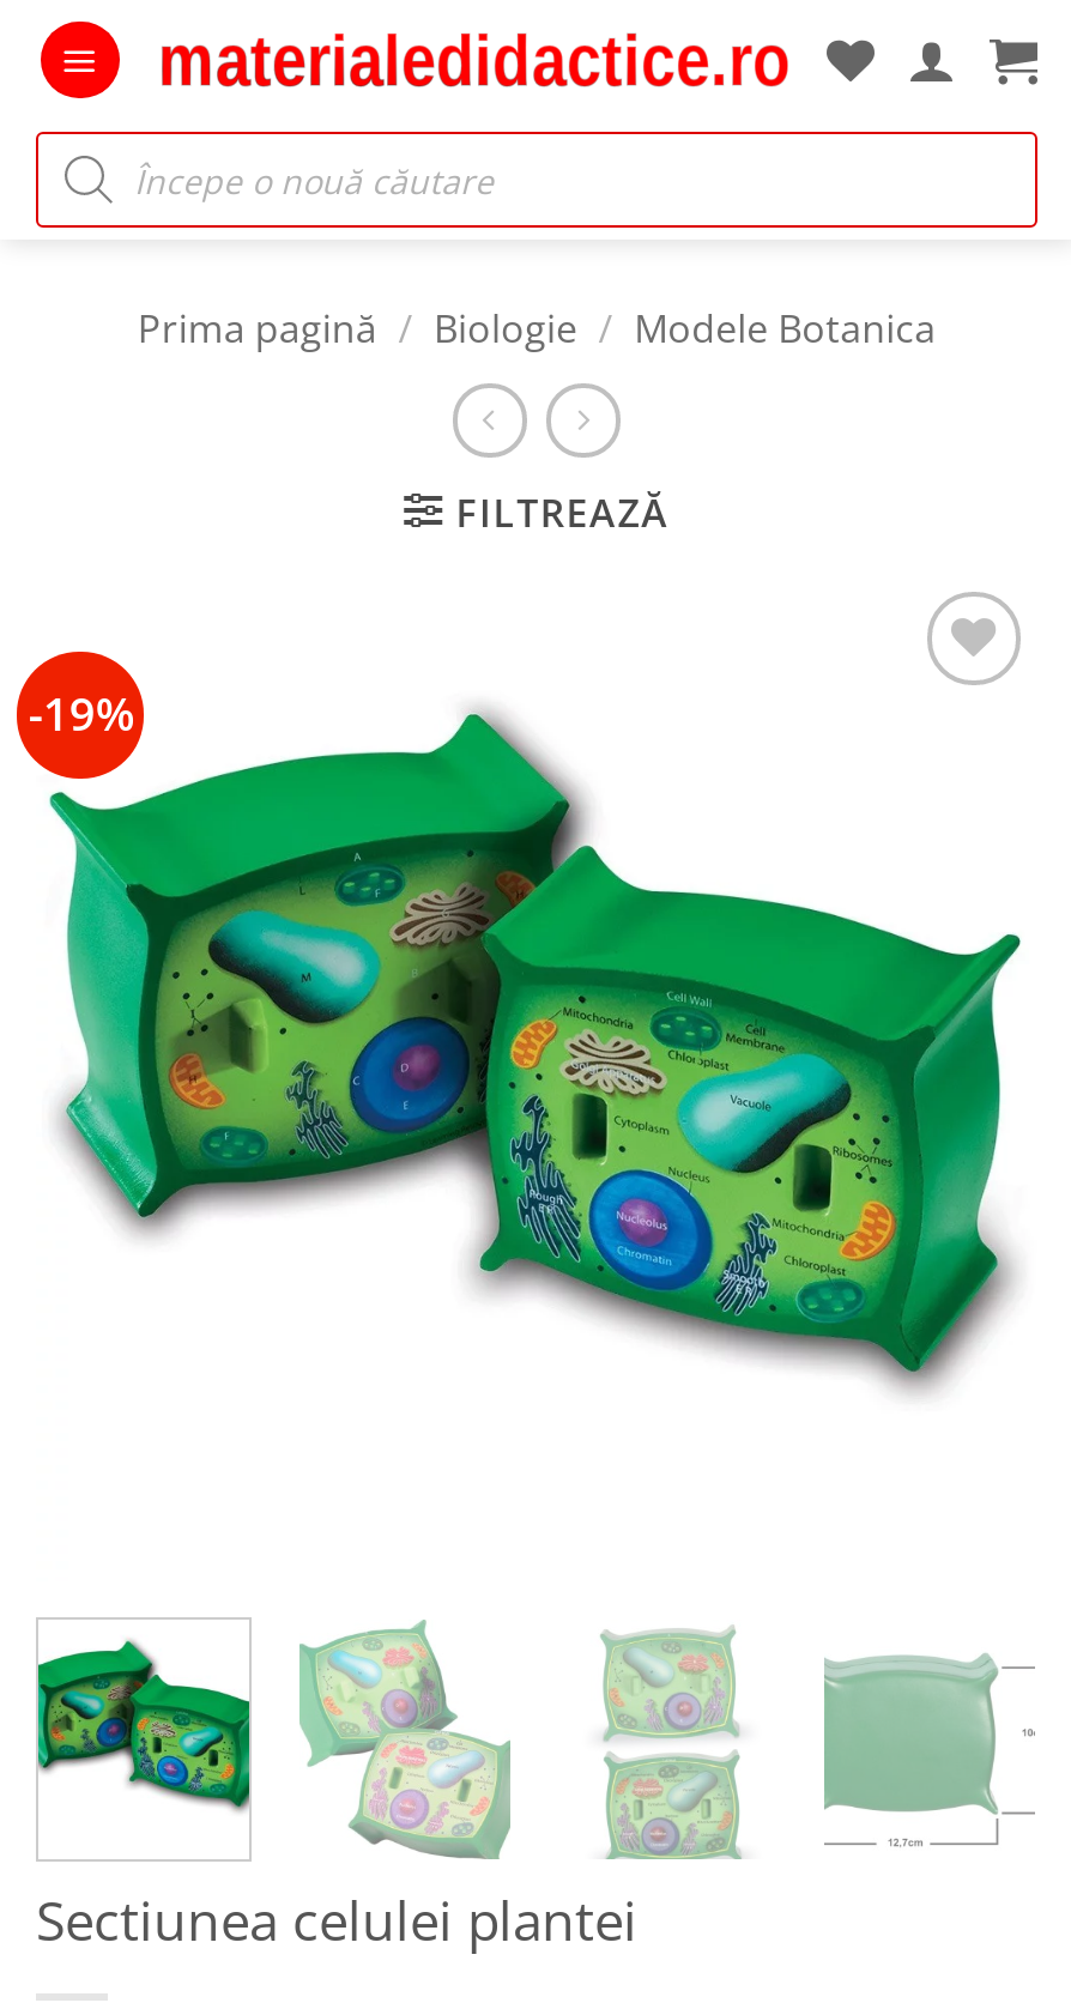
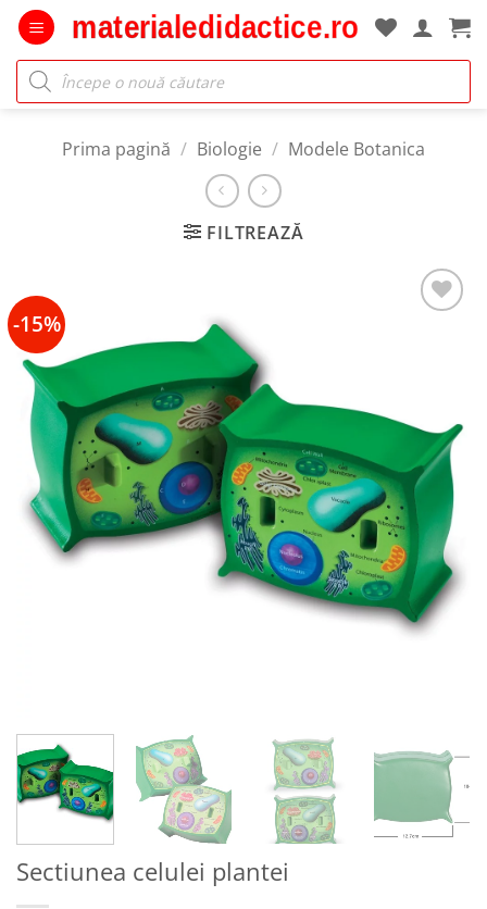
- -19%
+ -15%
